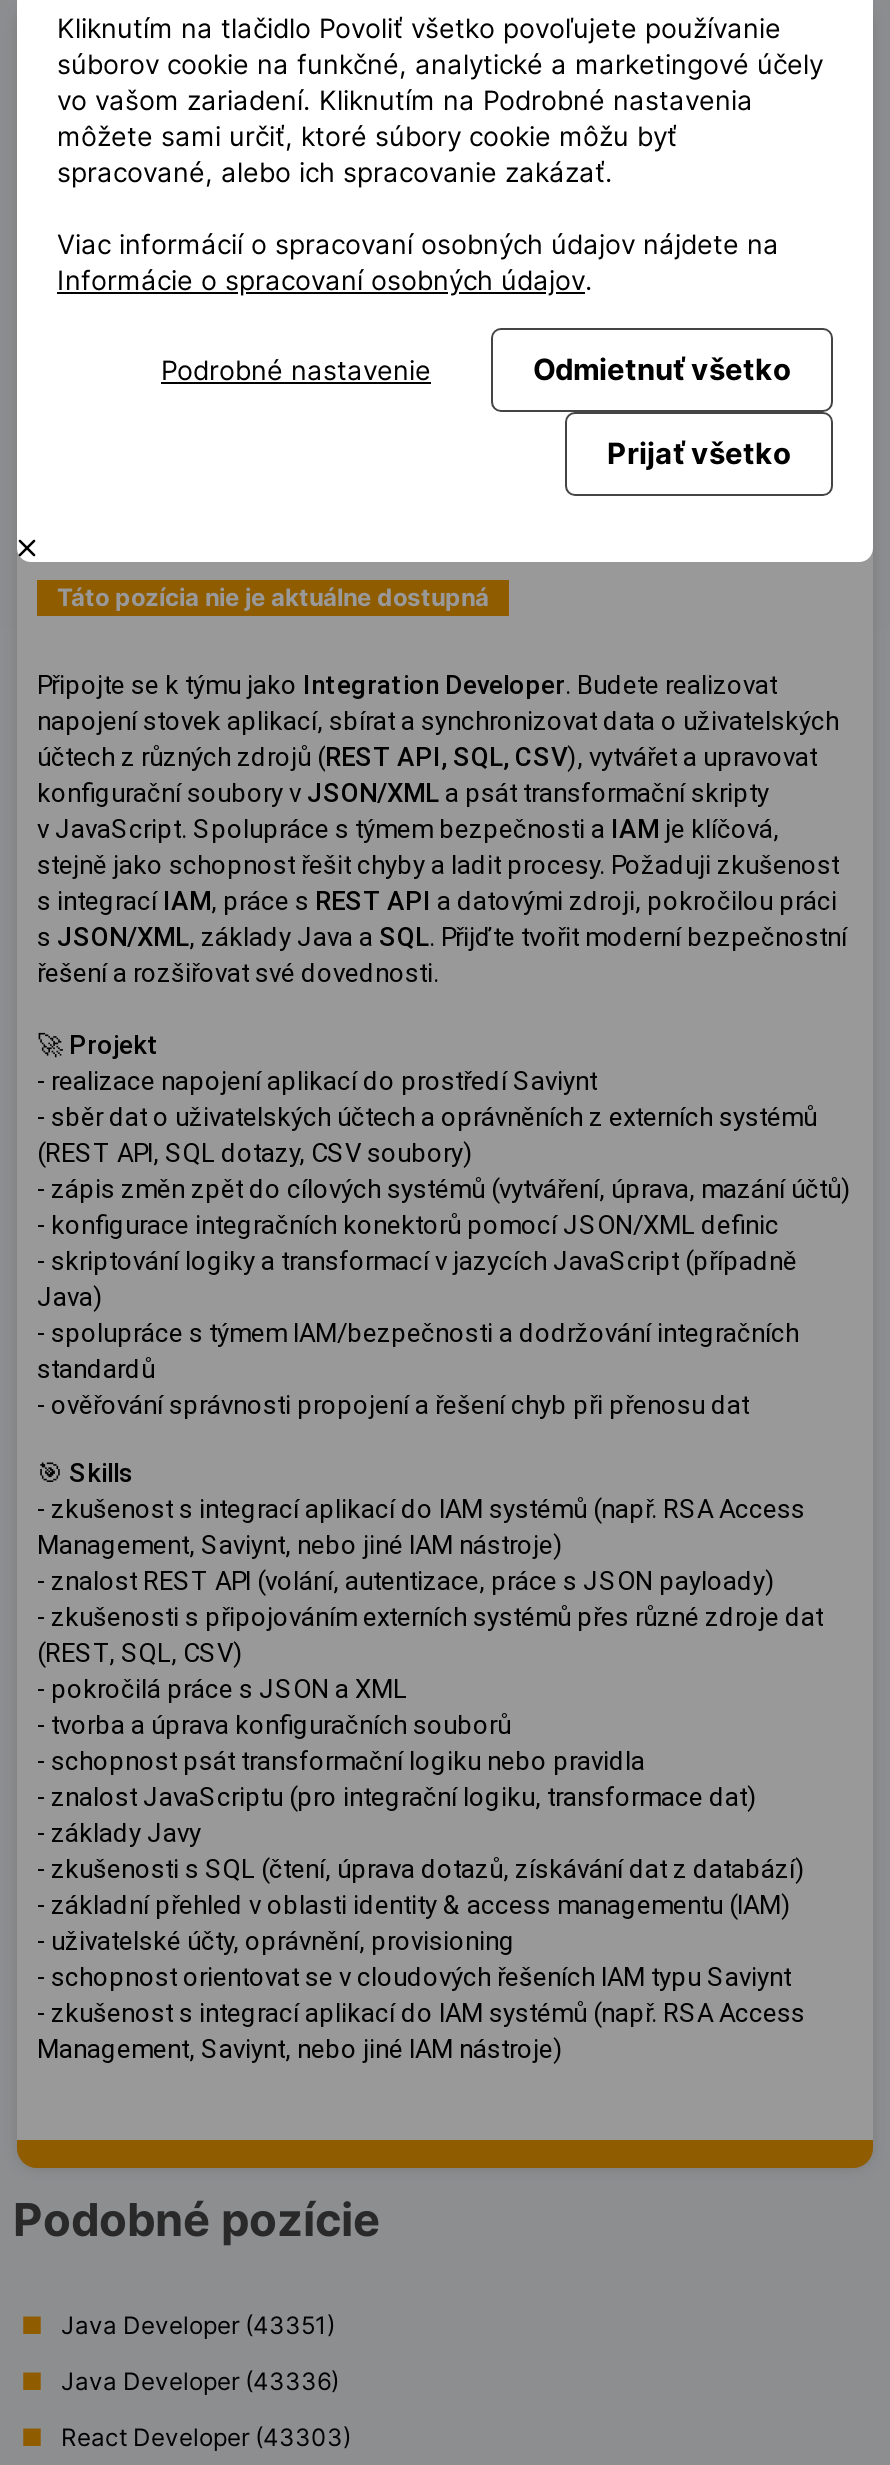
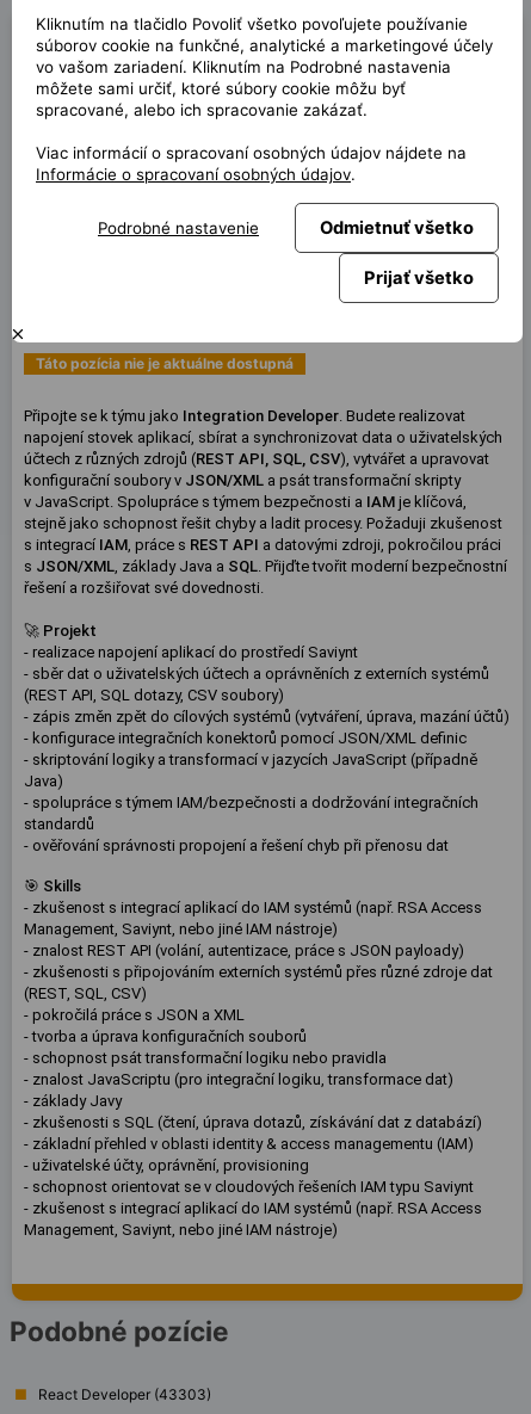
- Java Developer (43351)
- Java Developer (43336)
